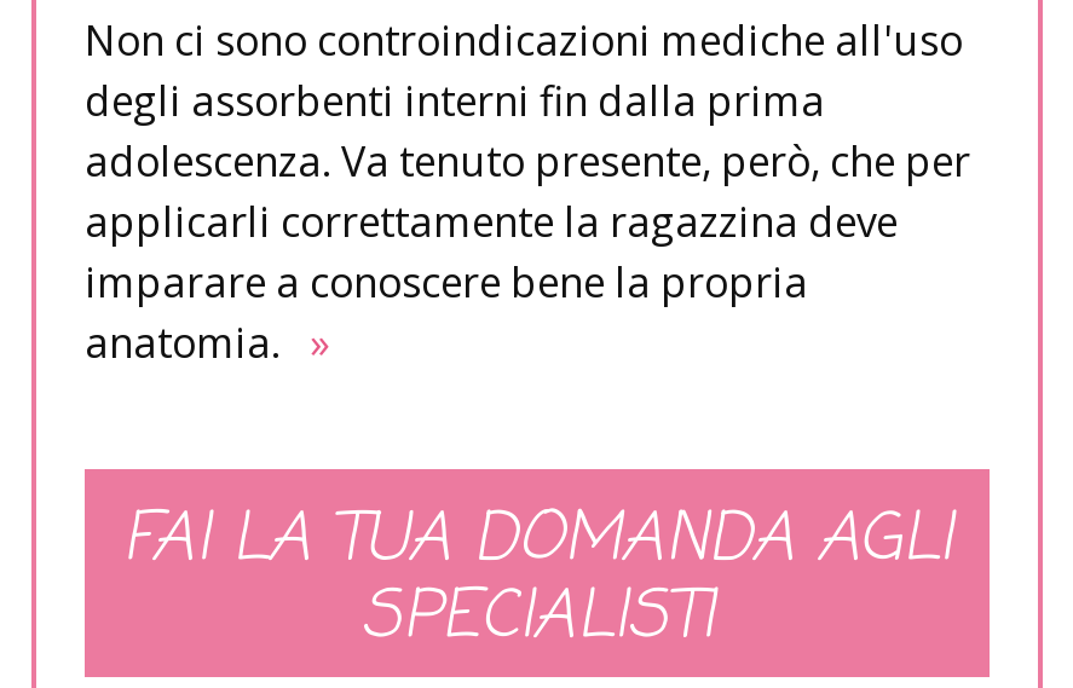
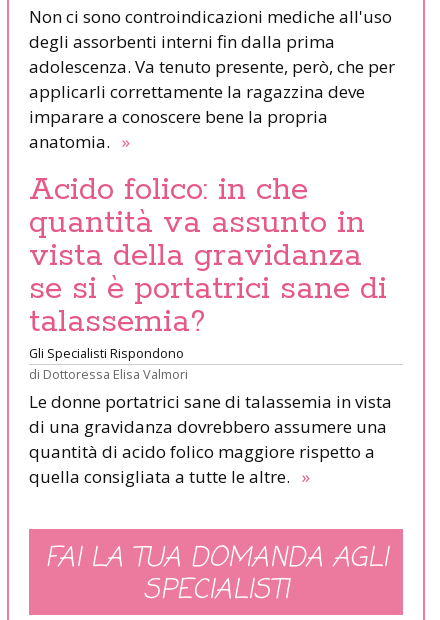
+ Acido folico: in che
+ quantità va assunto in
+ vista della gravidanza
+ se si è portatrici sane di
+ talassemia?
+ Gli Specialisti Rispondono
+ di Dottoressa Elisa Valmori
+ Le donne portatrici sane di talassemia in vista
+ di una gravidanza dovrebbero assumere una
+ quantità di acido folico maggiore rispetto a
+ quella consigliata a tutte le altre.»
